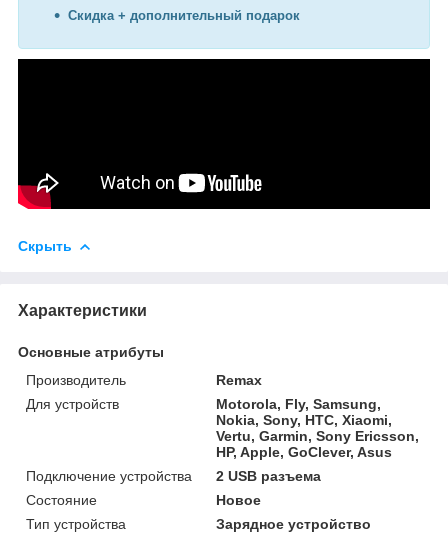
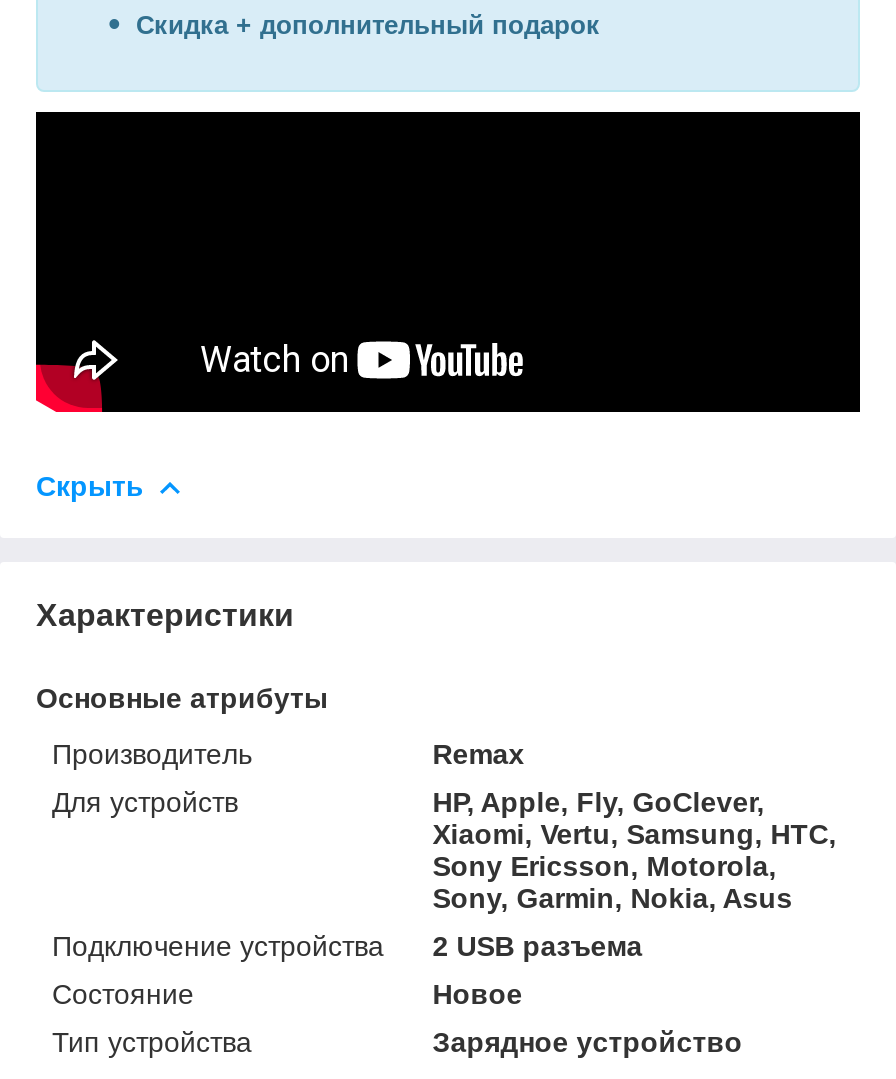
- Motorola, Fly, Samsung,
- Nokia, Sony, HTC, Xiaomi,
- Vertu, Garmin, Sony Ericsson,
- HP, Apple, GoClever, Asus
+ HP, Apple, Fly, GoClever,
+ Xiaomi, Vertu, Samsung, HTC,
+ Sony Ericsson, Motorola,
+ Sony, Garmin, Nokia, Asus
